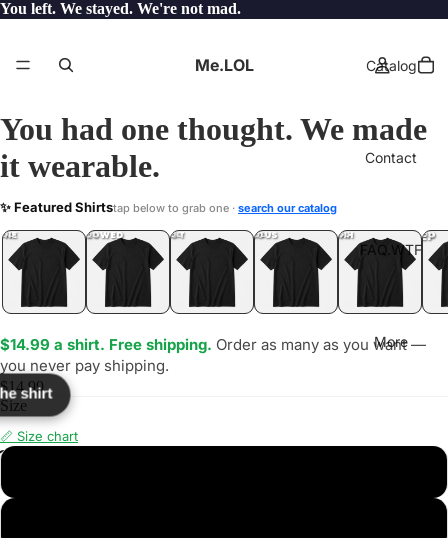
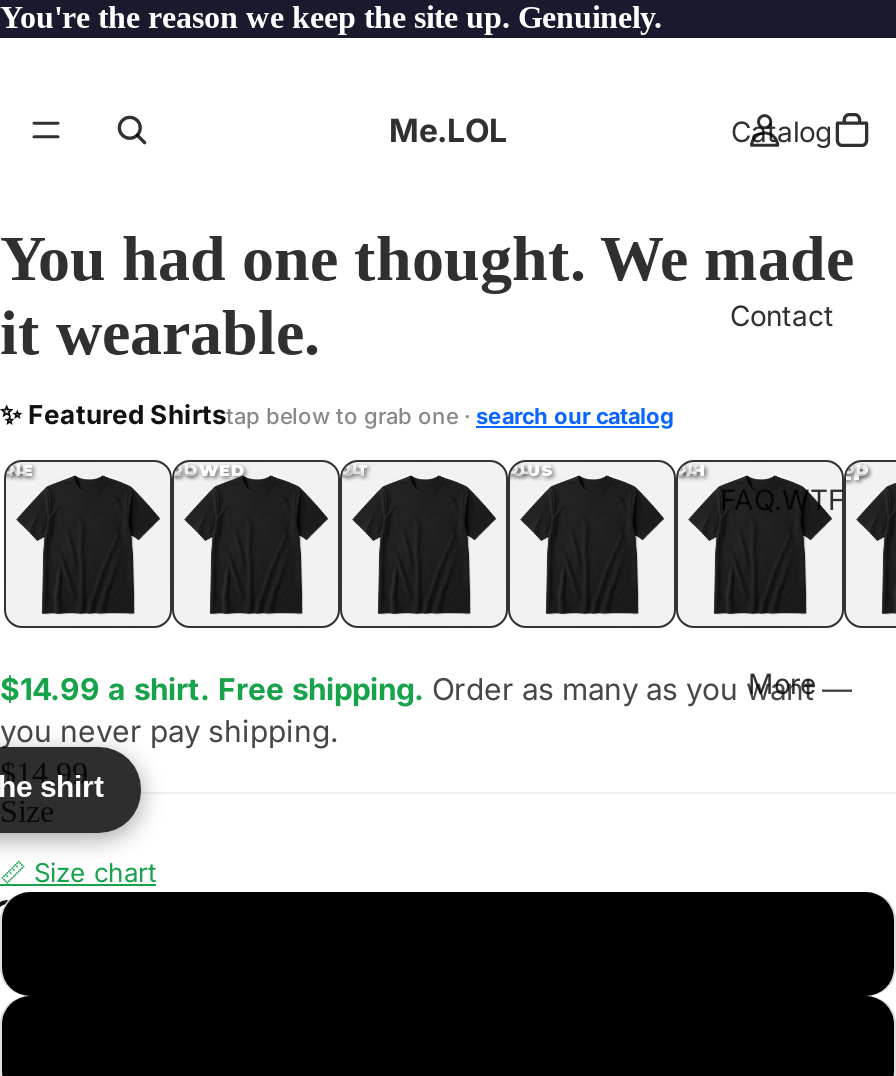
- You left. We stayed. We're not mad.
+ You're the reason we keep the site up. Genuinely.
